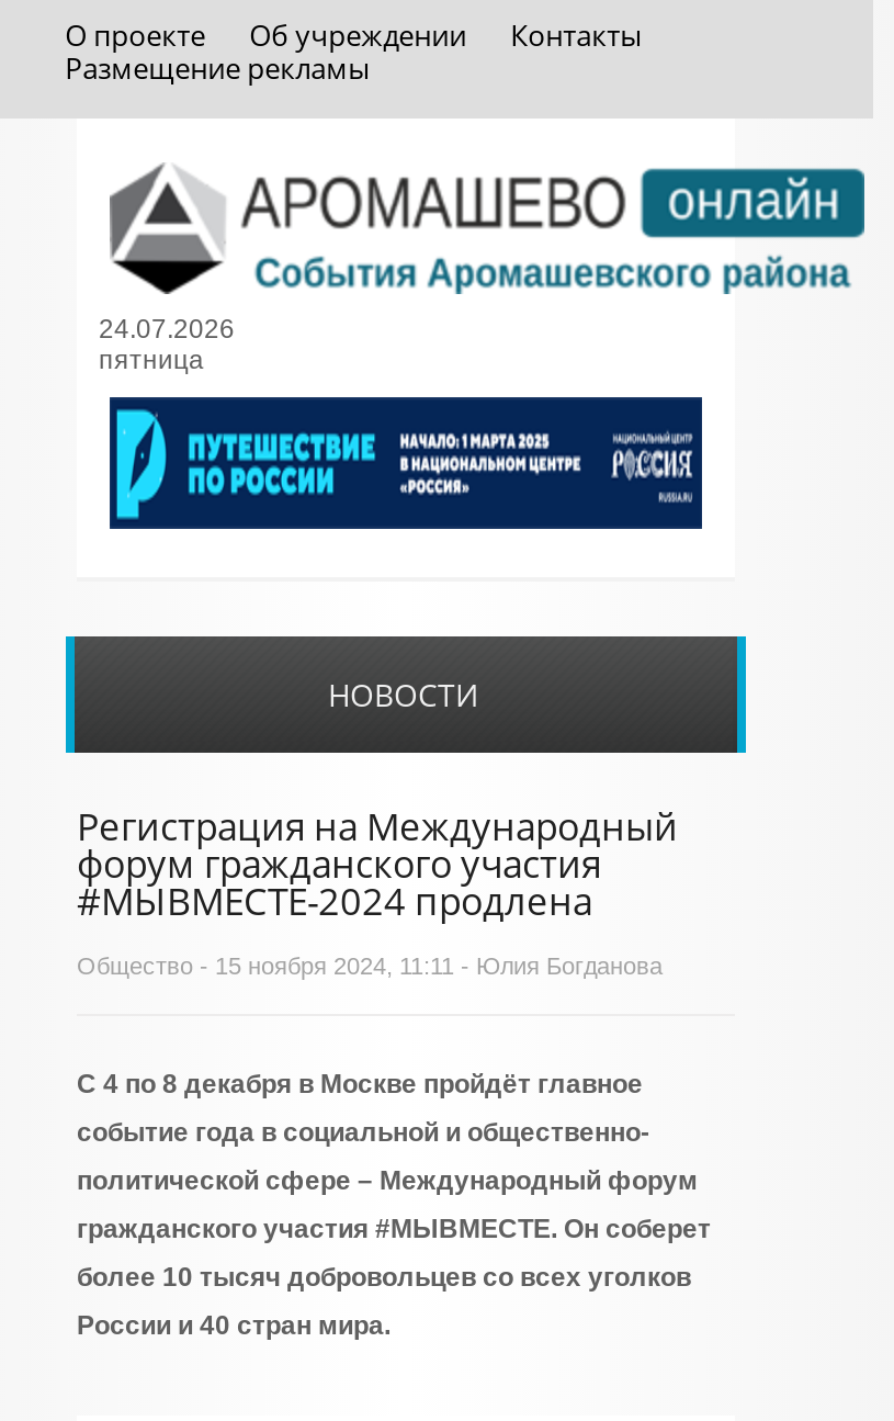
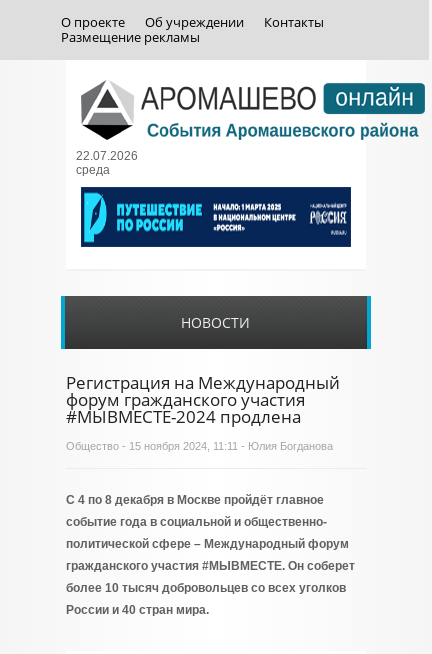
- 24.07.2026
- пятница
+ 22.07.2026
+ среда
